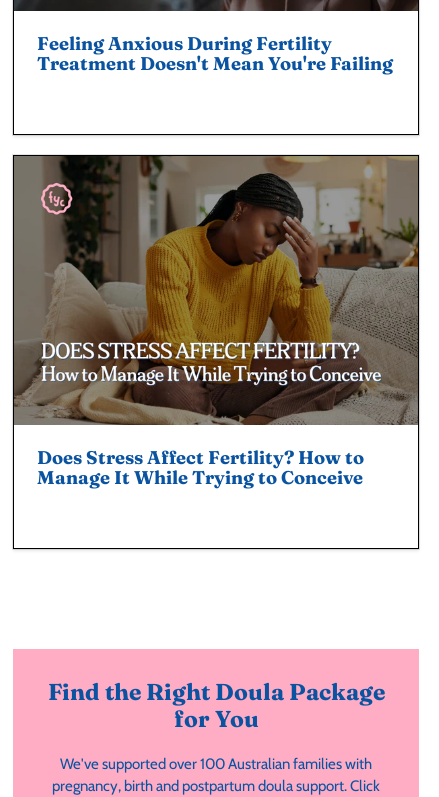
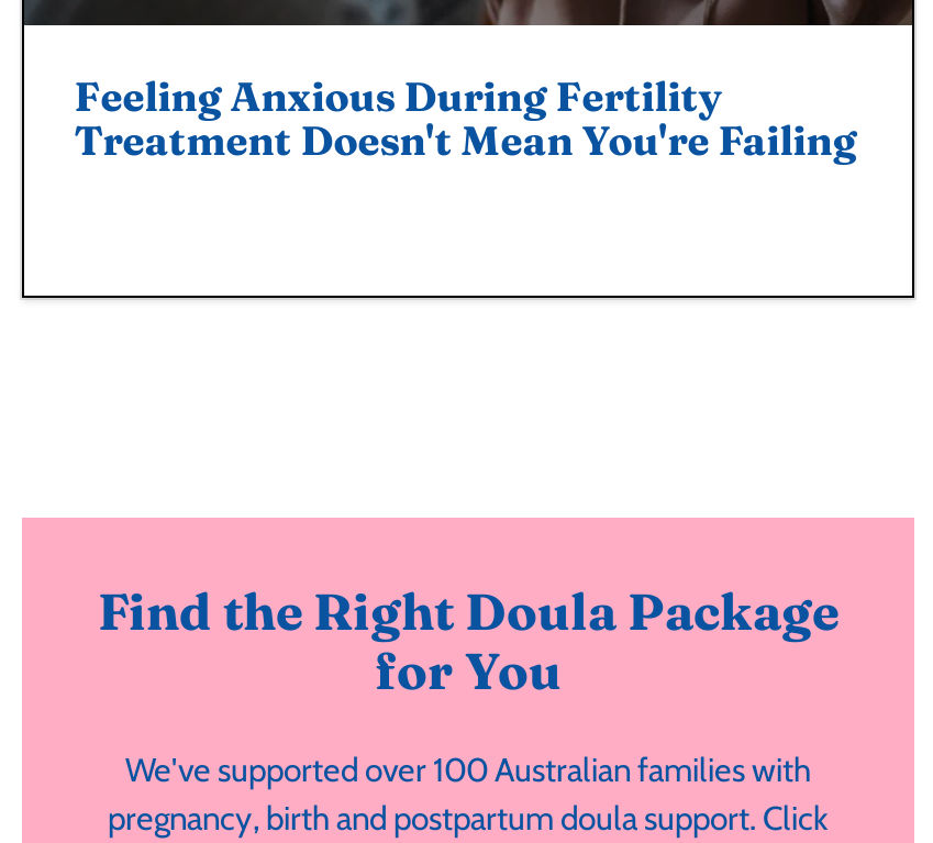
- [image]
- Does Stress Affect Fertility? How to
- Manage It While Trying to Conceive
